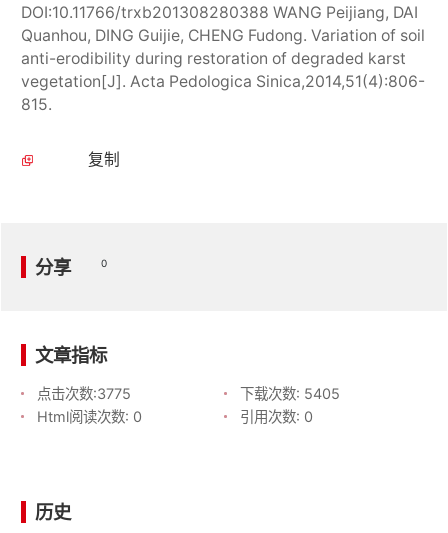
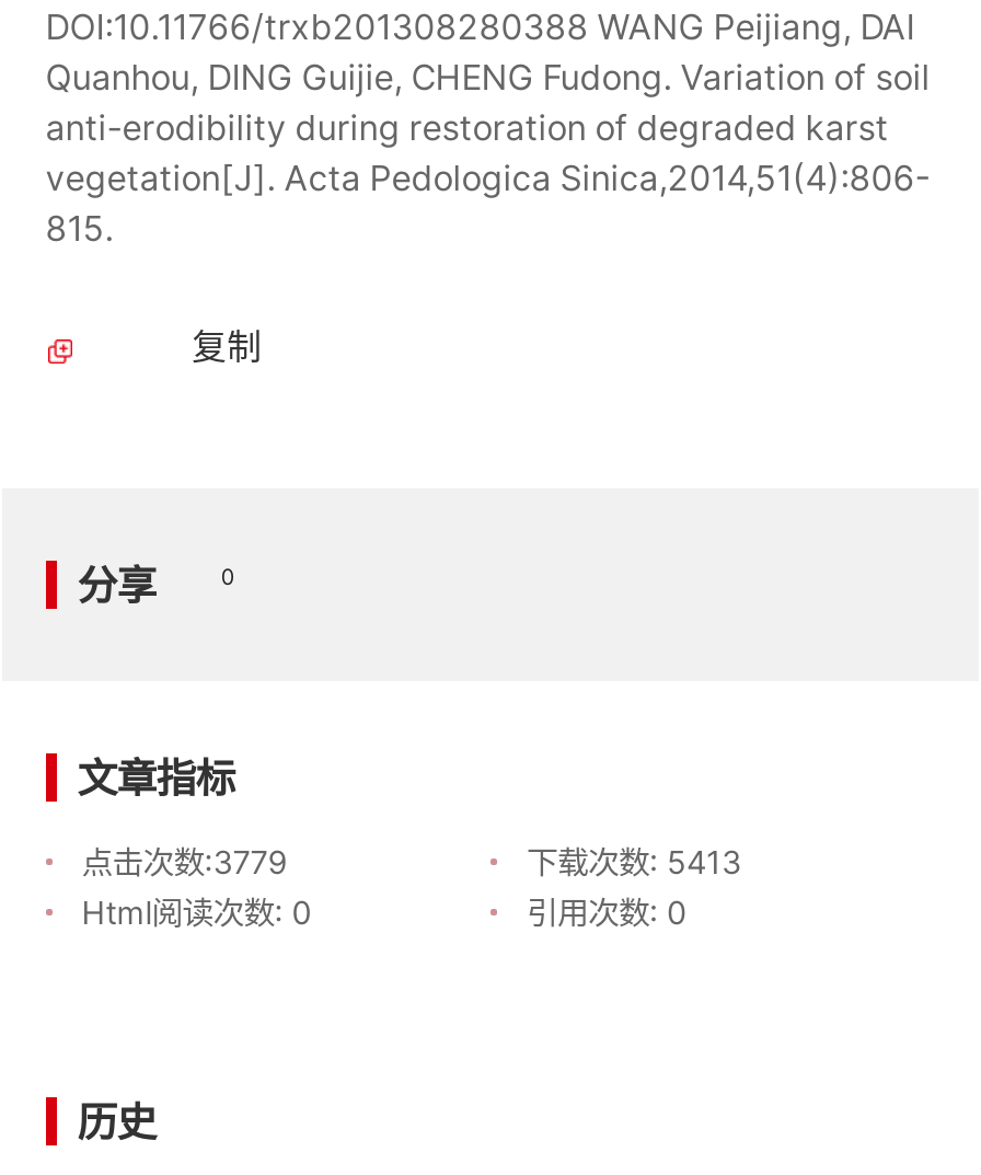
- 点击次数:3775
+ 点击次数:3779

- 下载次数: 5405
+ 下载次数: 5413
